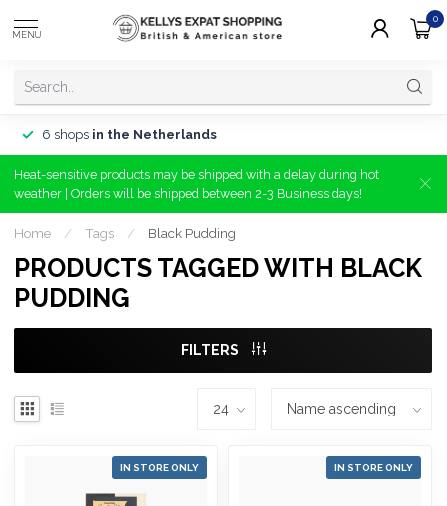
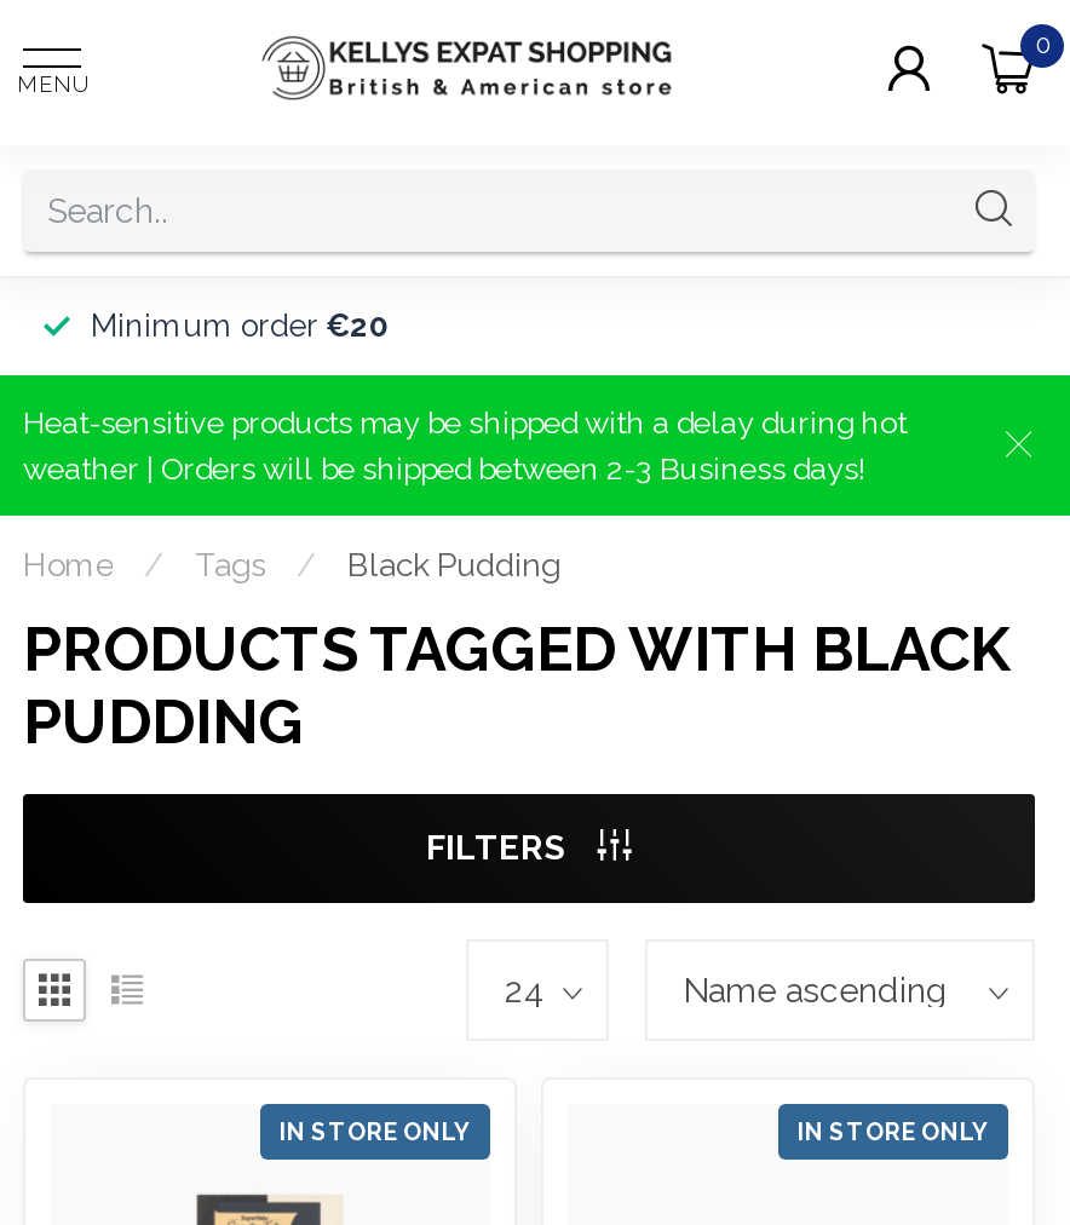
- 6 shops in the Netherlands
+ Minimum order €20
